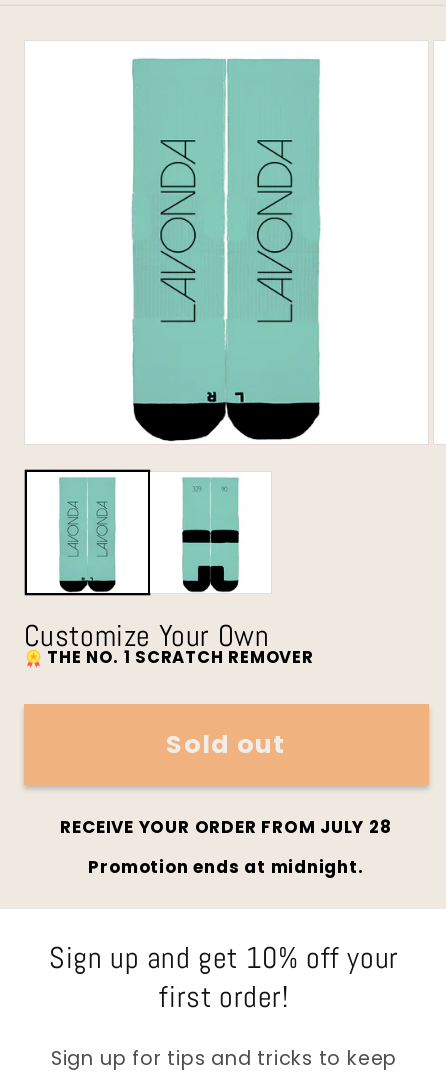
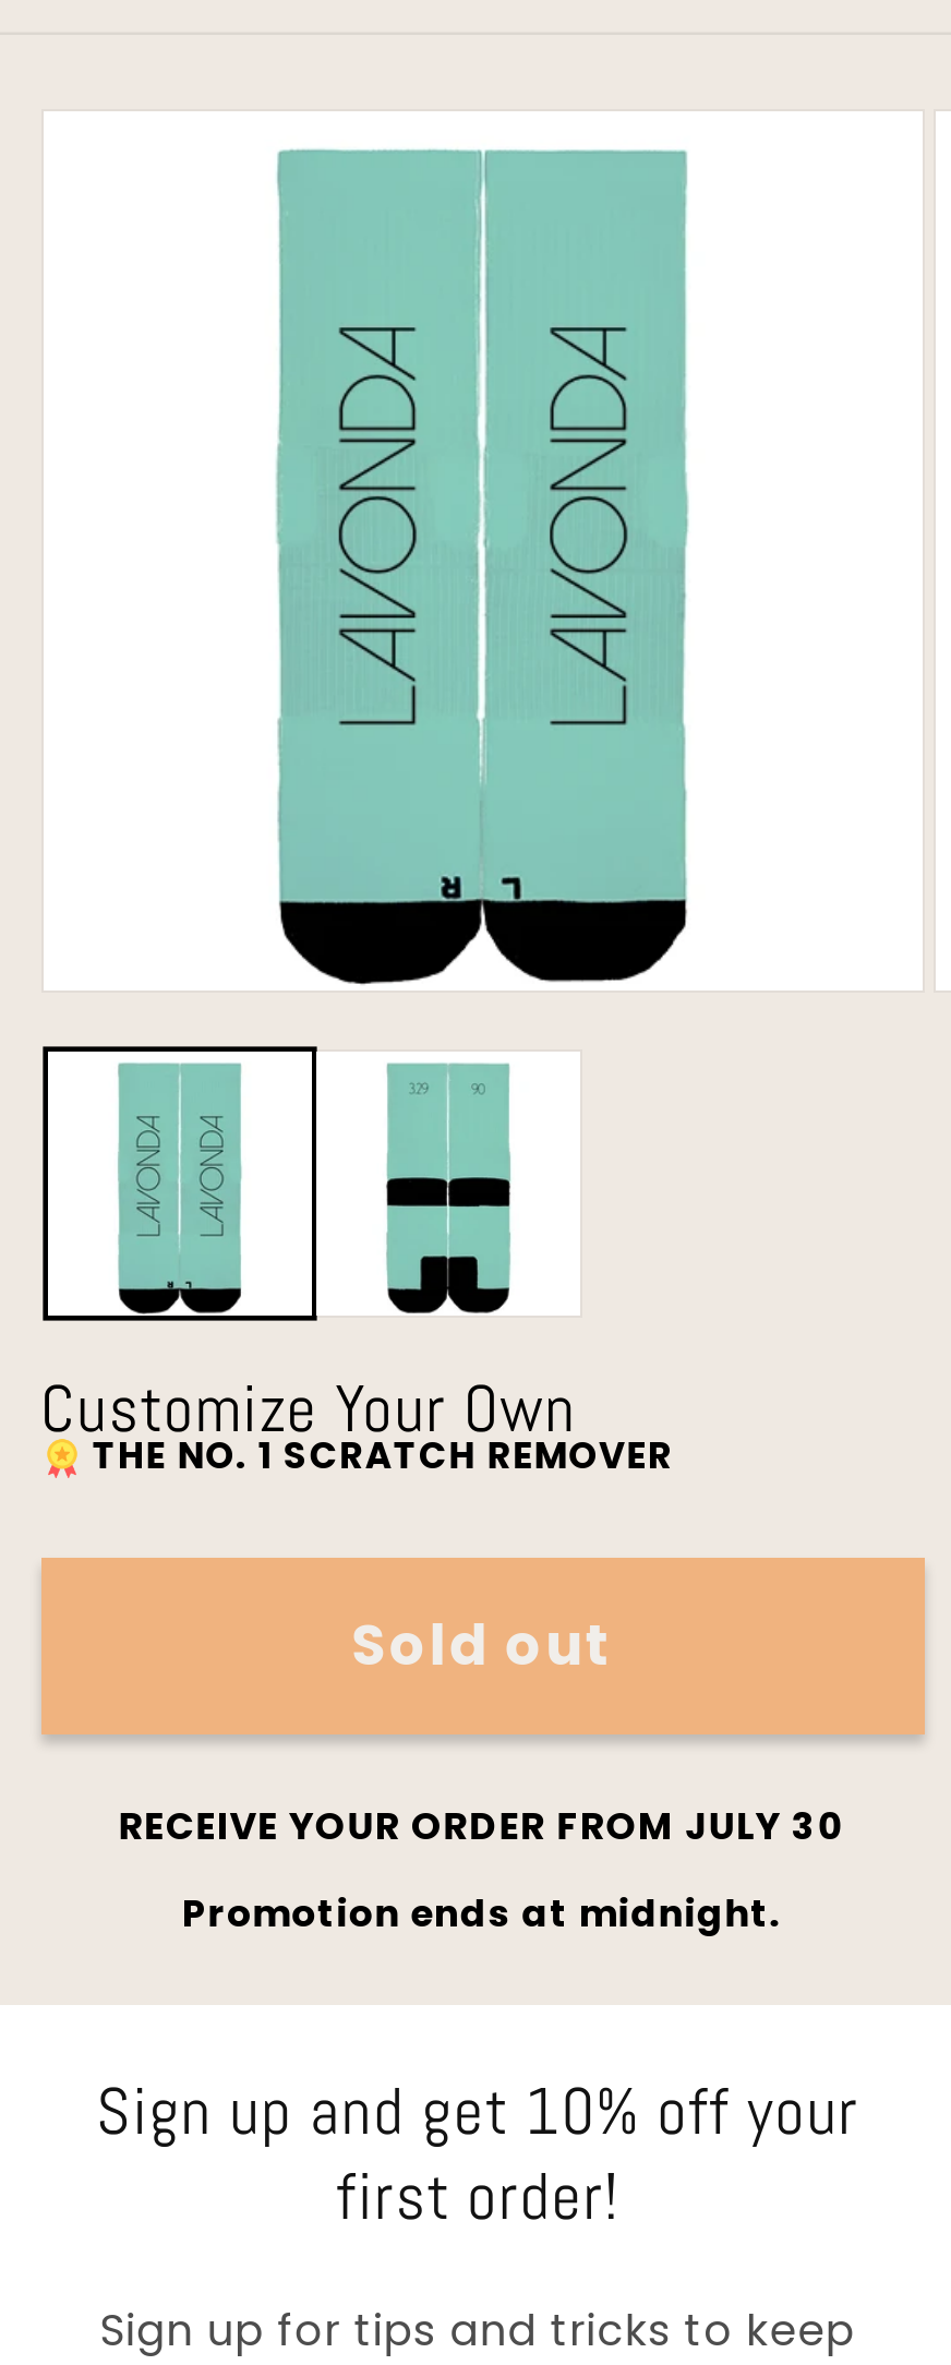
- RECEIVE YOUR ORDER FROM JULY 28
+ RECEIVE YOUR ORDER FROM JULY 30
